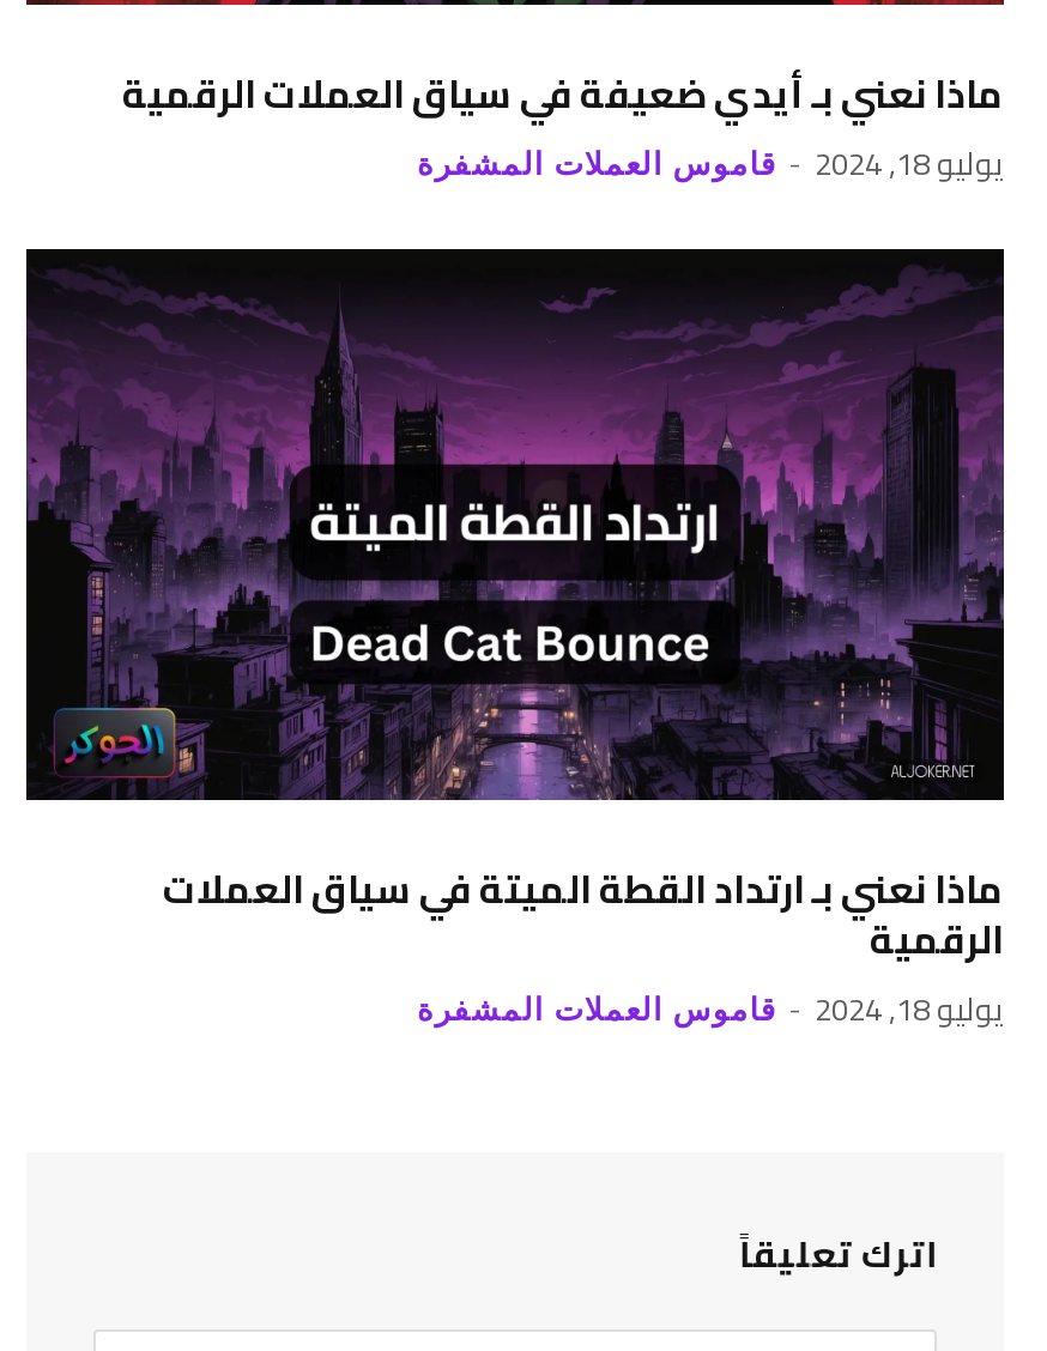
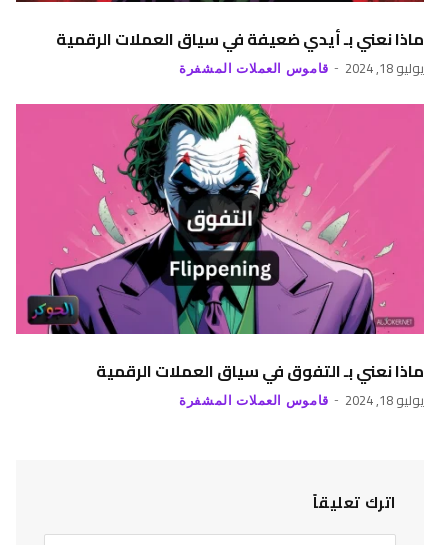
- [image]
- ماذا نعني بـ ارتداد القطة الميتة في سياق العملات
- الرقمية
+ [image]
+ ماذا نعني بـ التفوق في سياق العملات الرقمية
